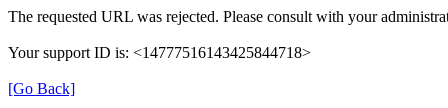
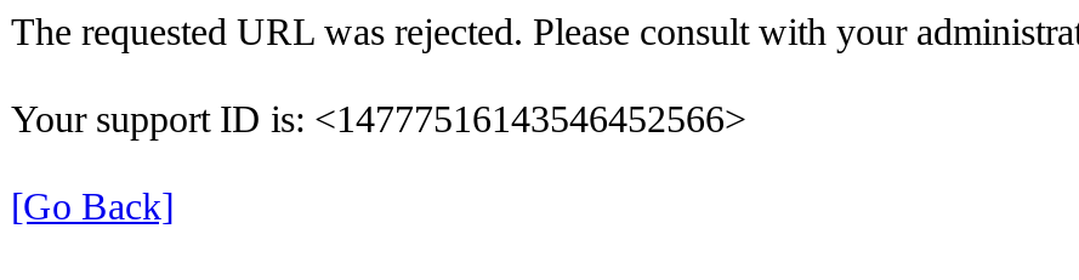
- Your support ID is: <14777516143425844718>
+ Your support ID is: <14777516143546452566>
